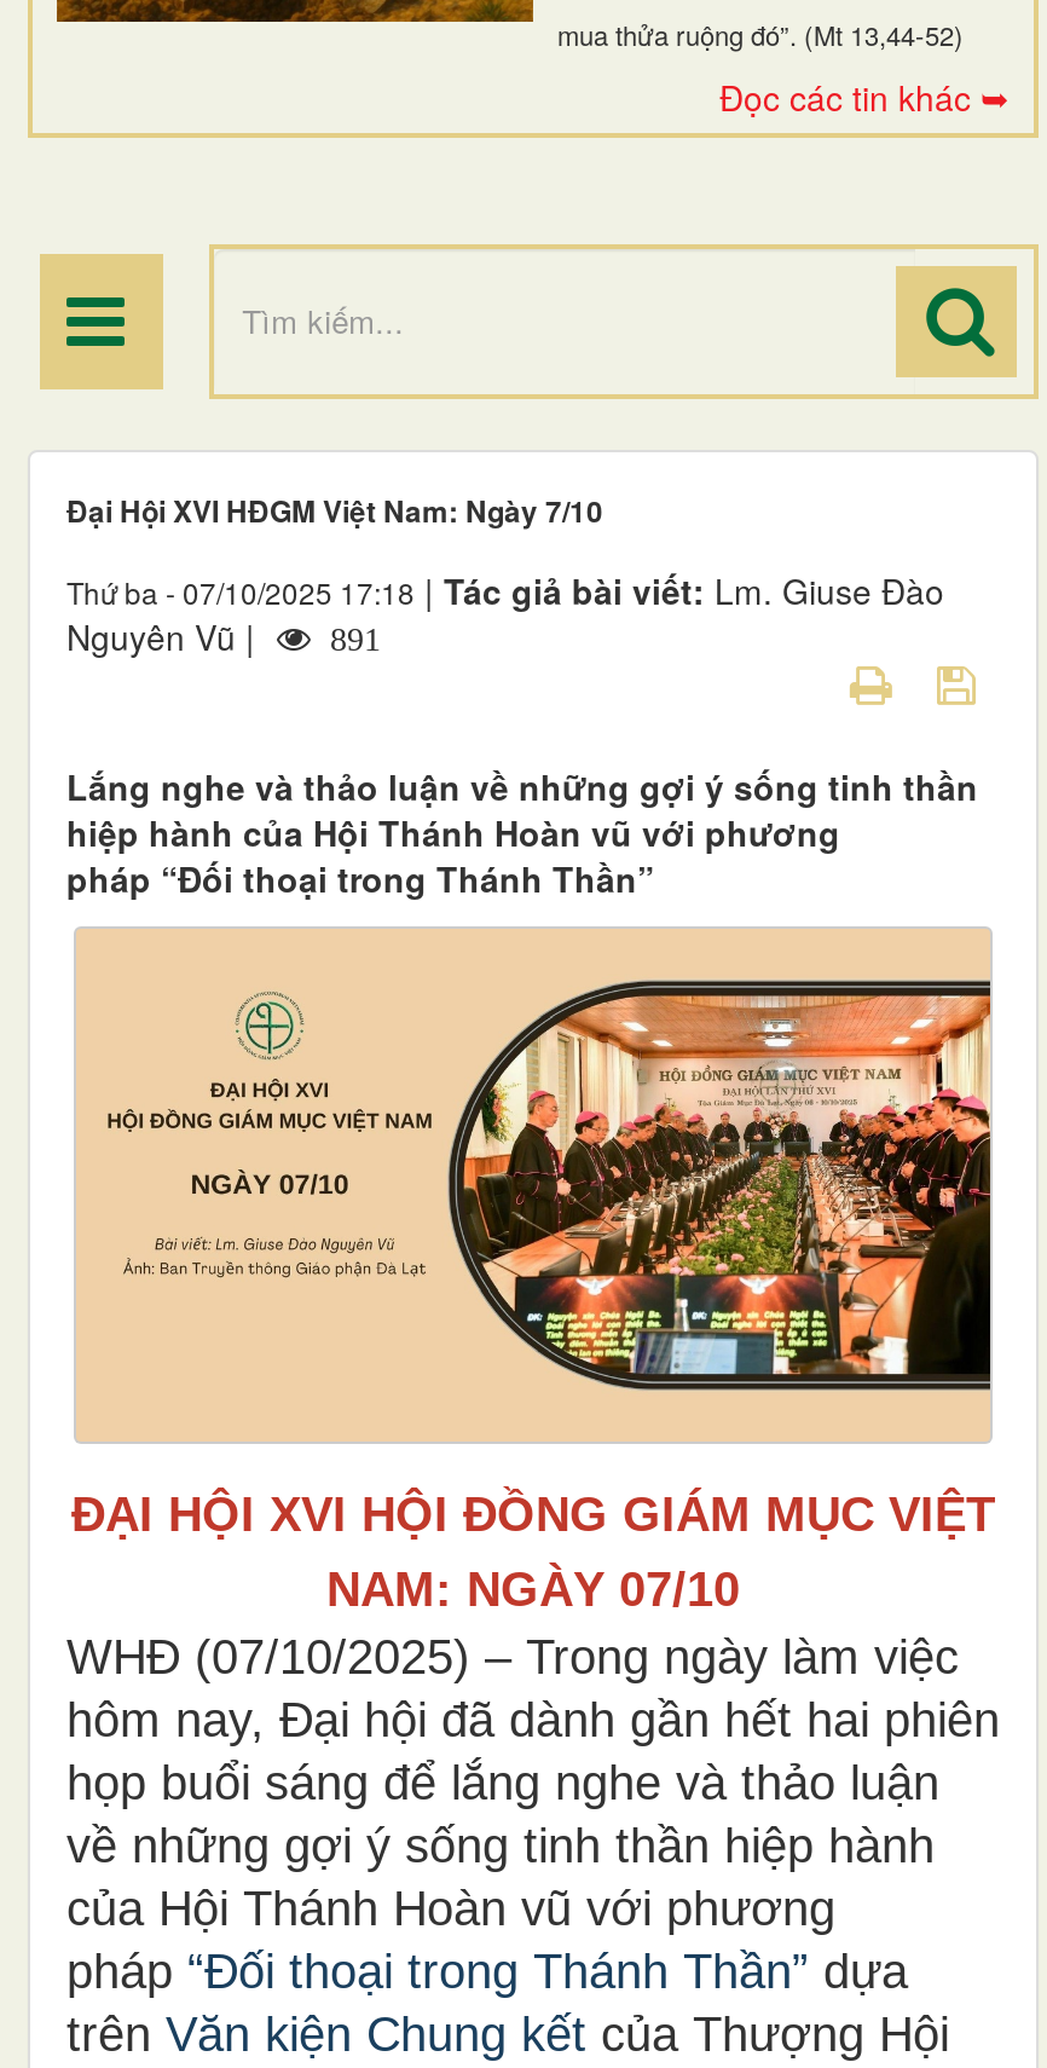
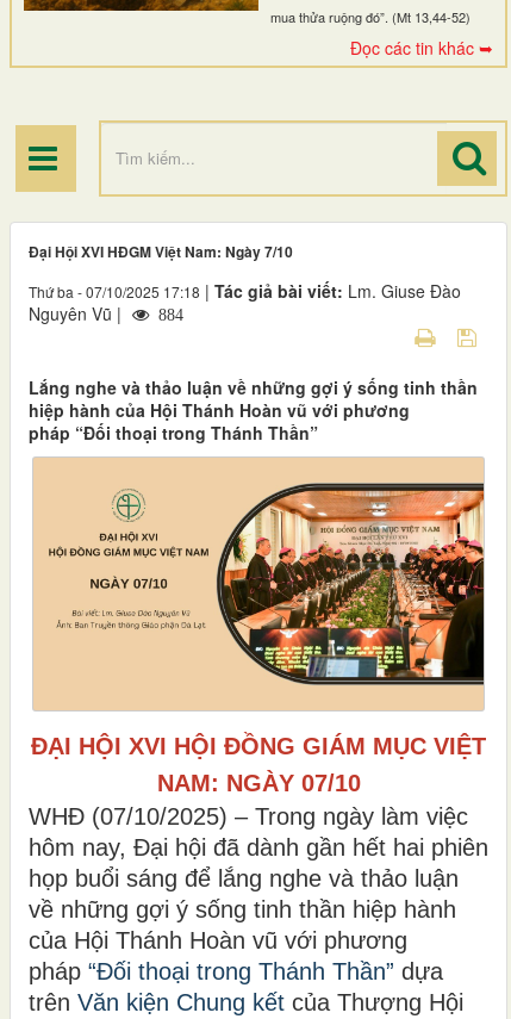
- 891
+ 884
